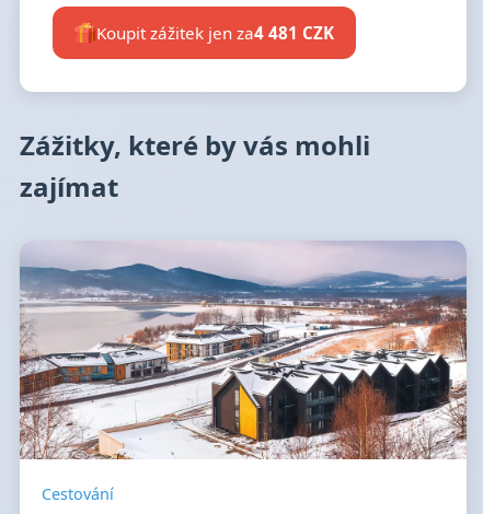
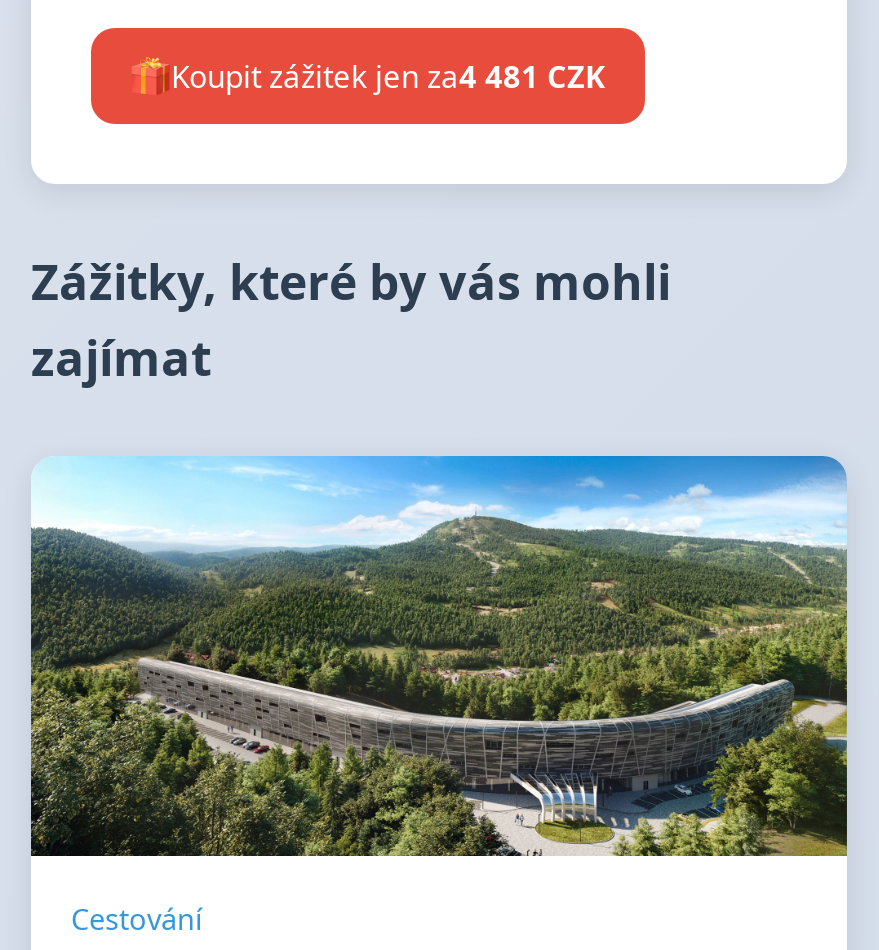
- [image]
+ [image]
